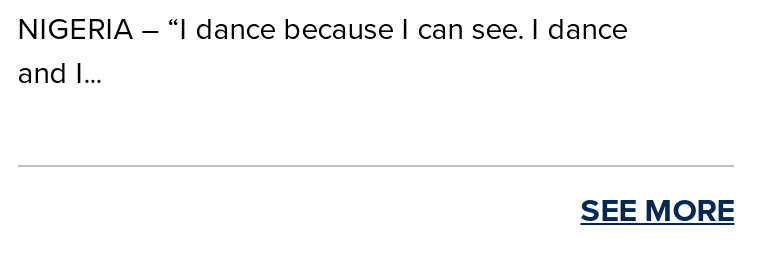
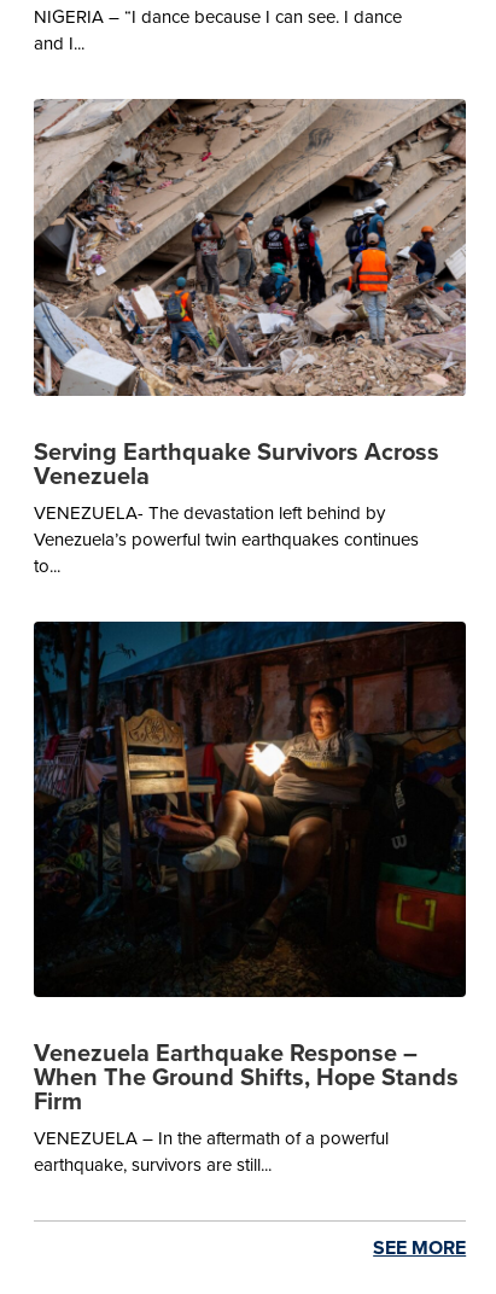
+ [image]
+ Serving Earthquake Survivors Across
+ Venezuela
+ VENEZUELA- The devastation left behind by
+ Venezuela’s powerful twin earthquakes continues
+ to...

+ [image]
+ Venezuela Earthquake Response –
+ When The Ground Shifts, Hope Stands
+ Firm
+ VENEZUELA – In the aftermath of a powerful
+ earthquake, survivors are still...
